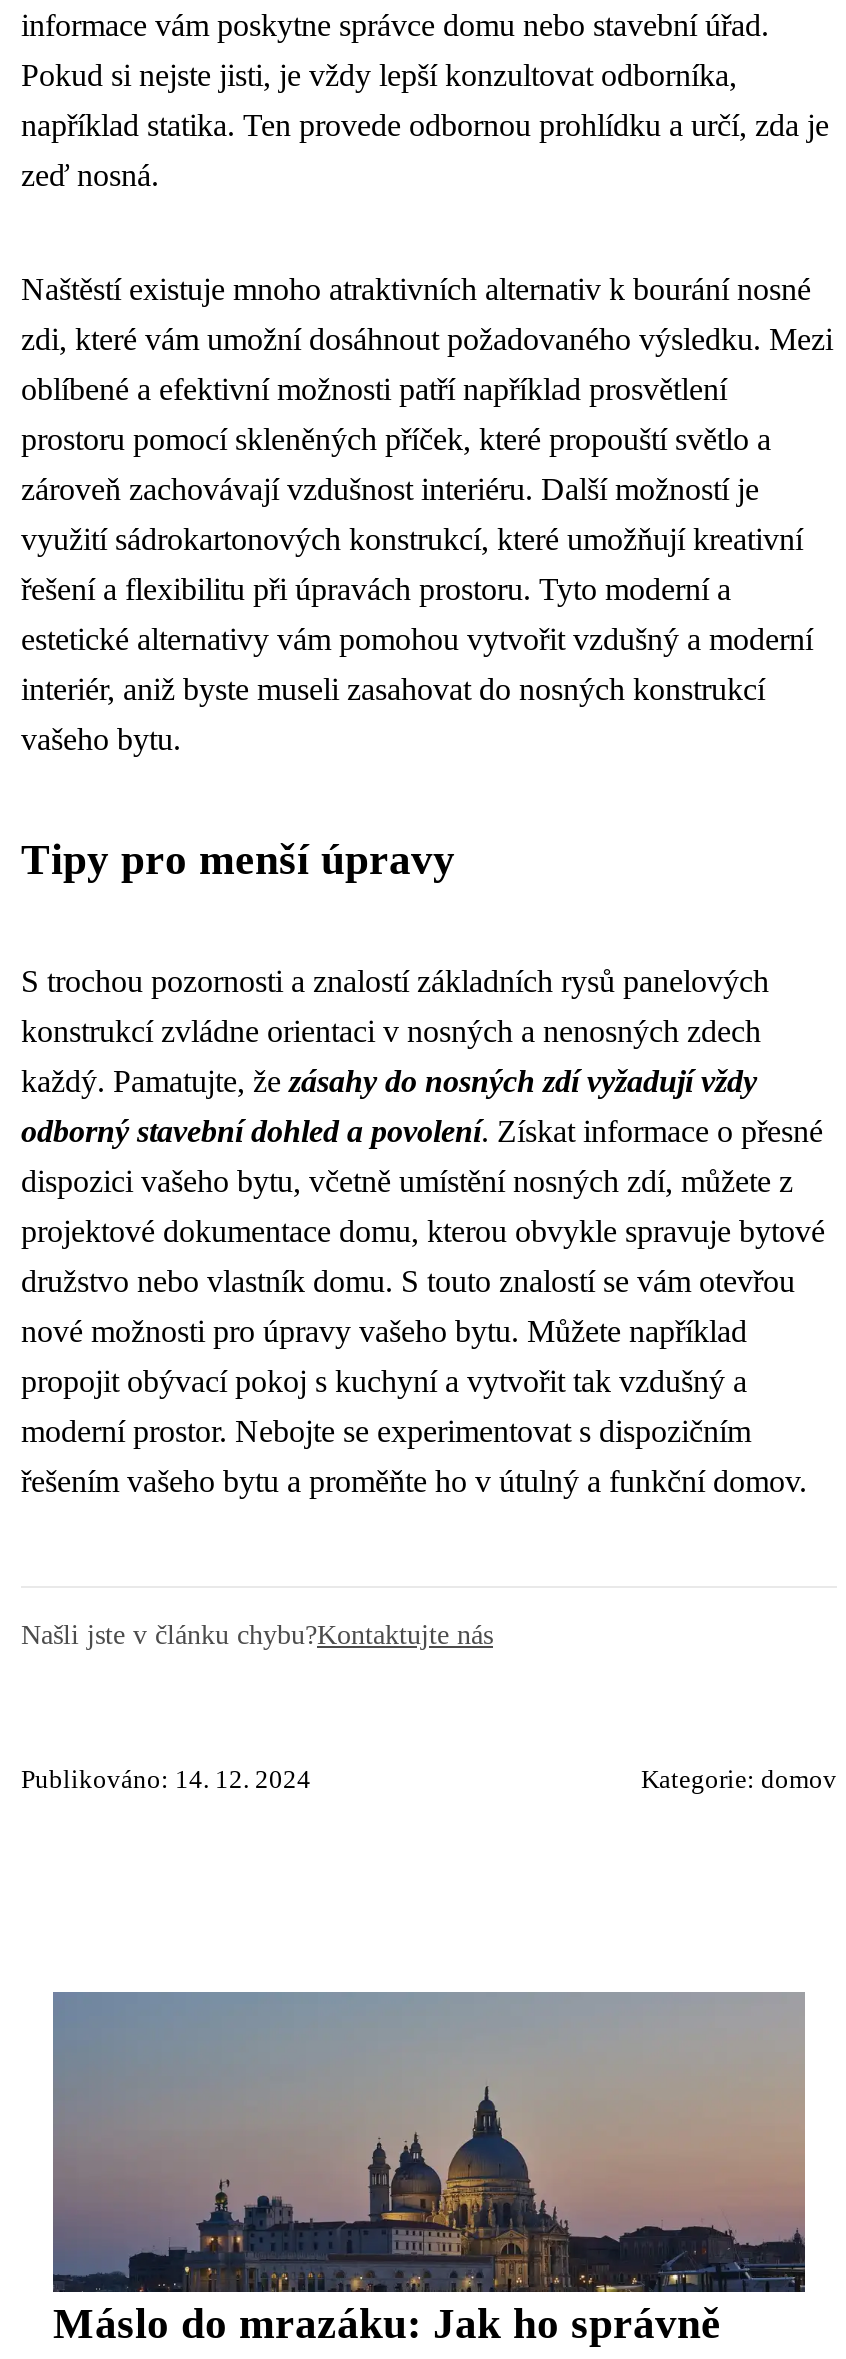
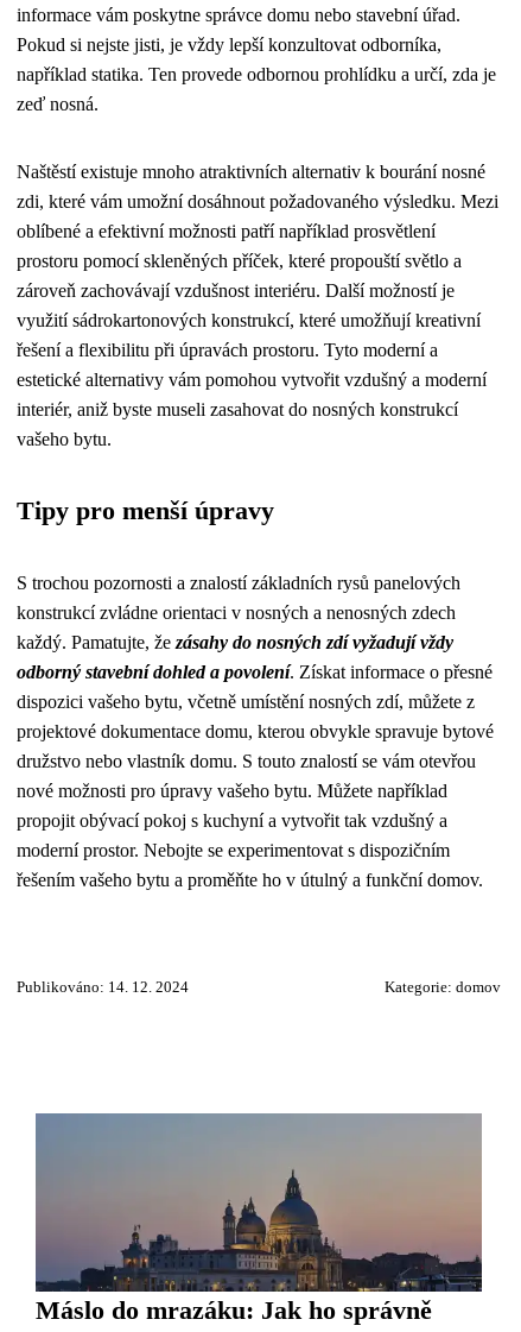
- Našli jste v článku chybu?Kontaktujte nás
